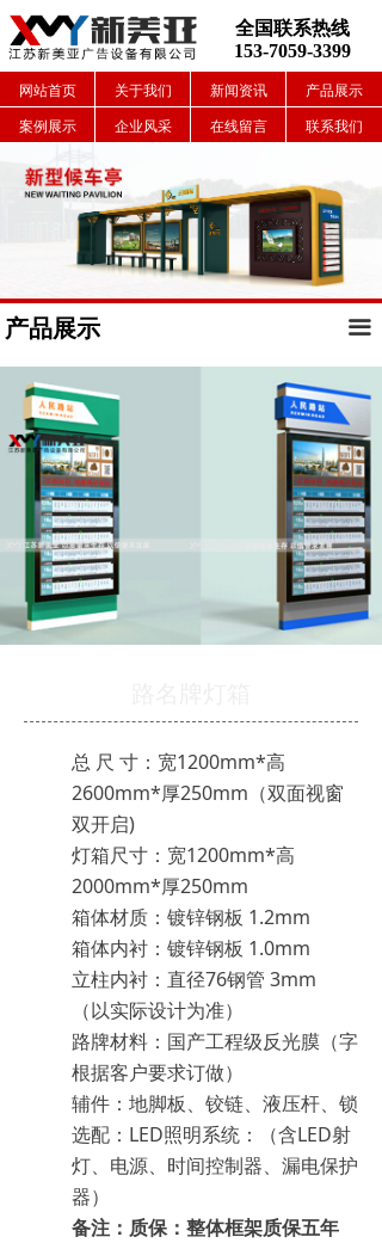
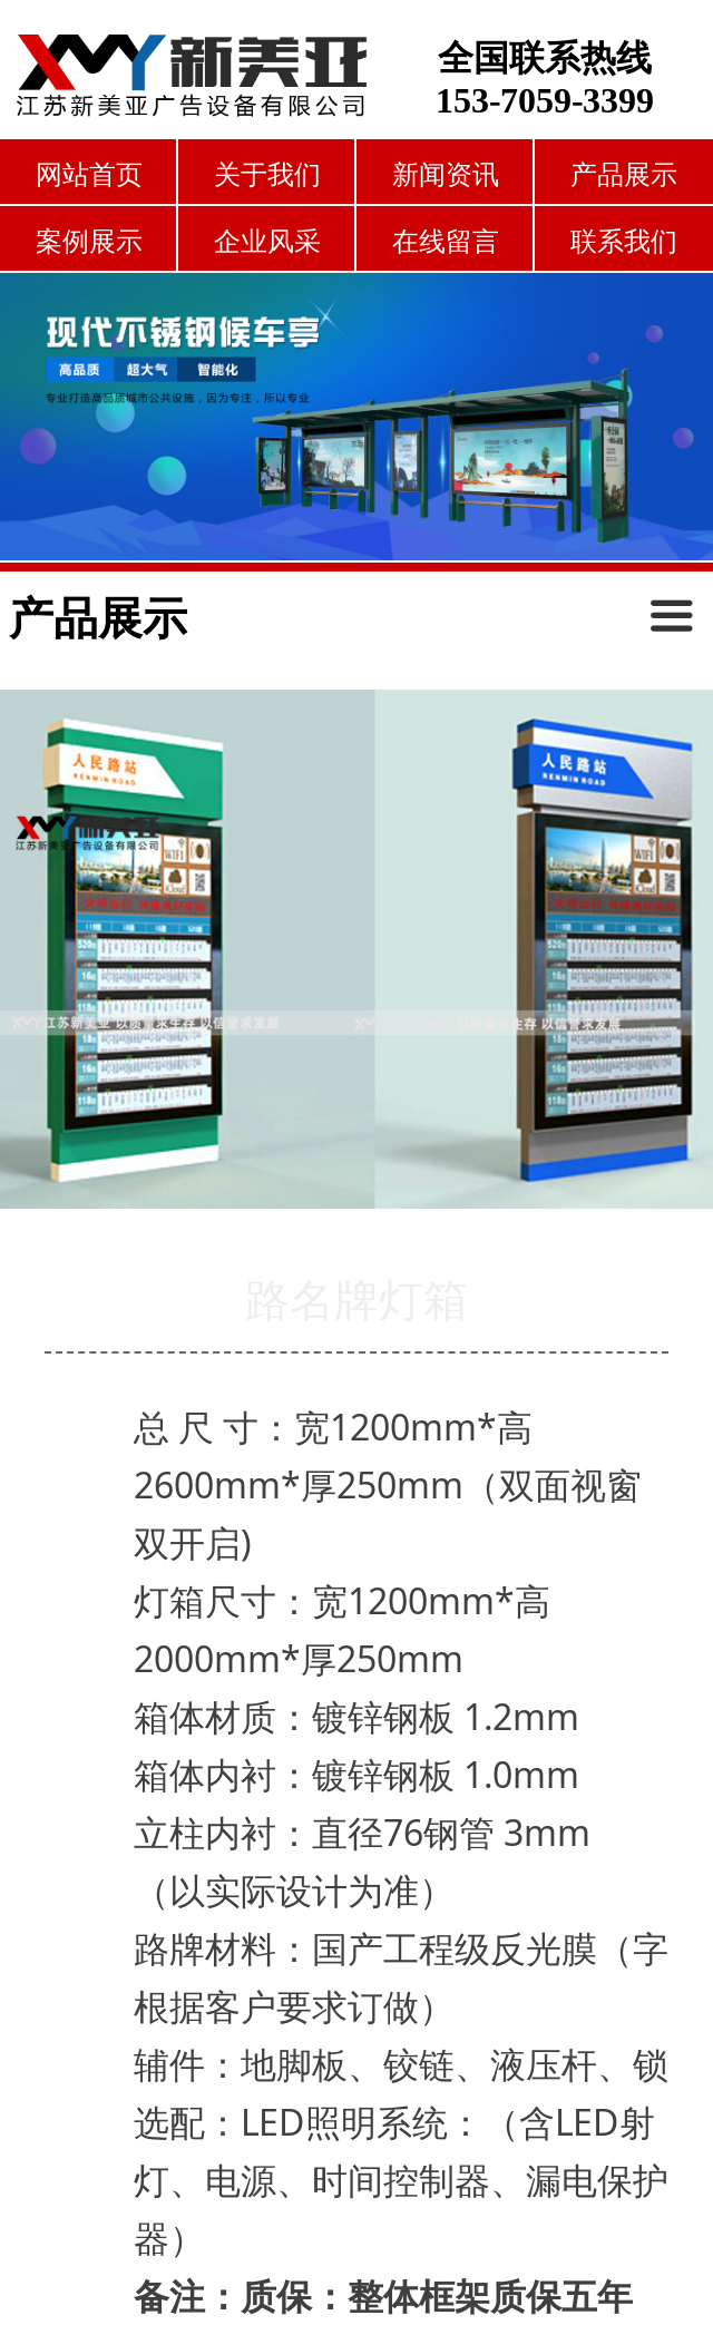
- [image]
+ [image]
